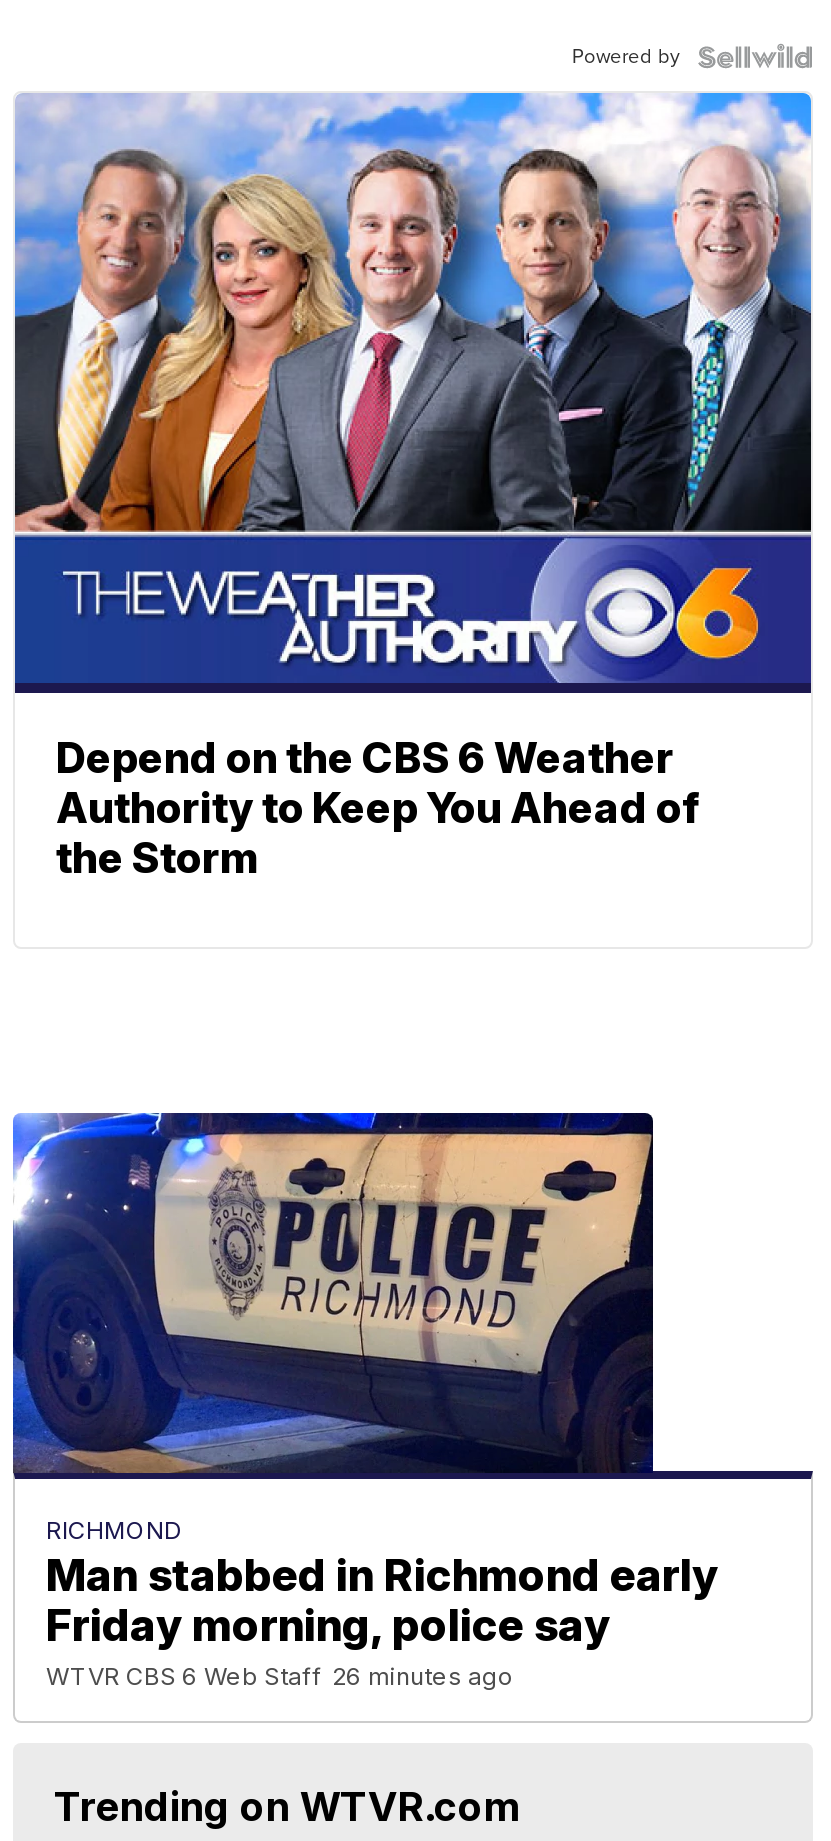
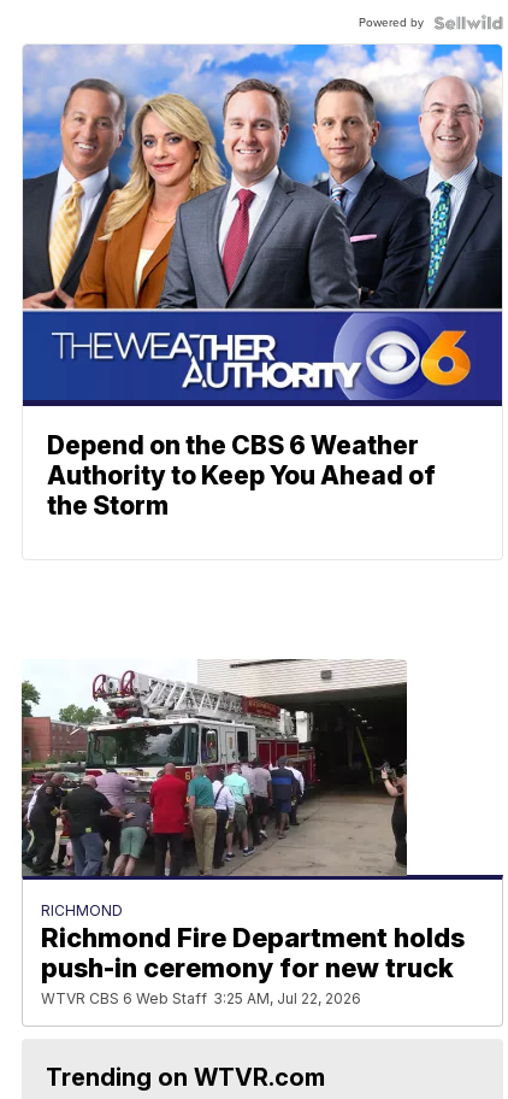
- [image]
- Man stabbed in Richmond early
- Friday morning, police say
- WTVR CBS 6 Web Staff 26 minutes ago
+ [image]
+ Richmond Fire Department holds
+ push-in ceremony for new truck
+ WTVR CBS 6 Web Staff 3:25 AM, Jul 22, 2026
